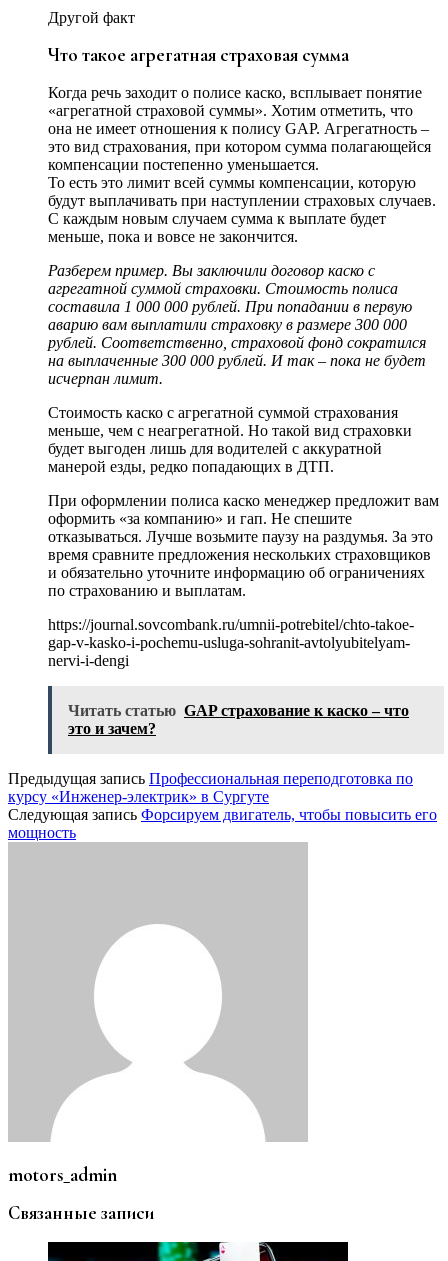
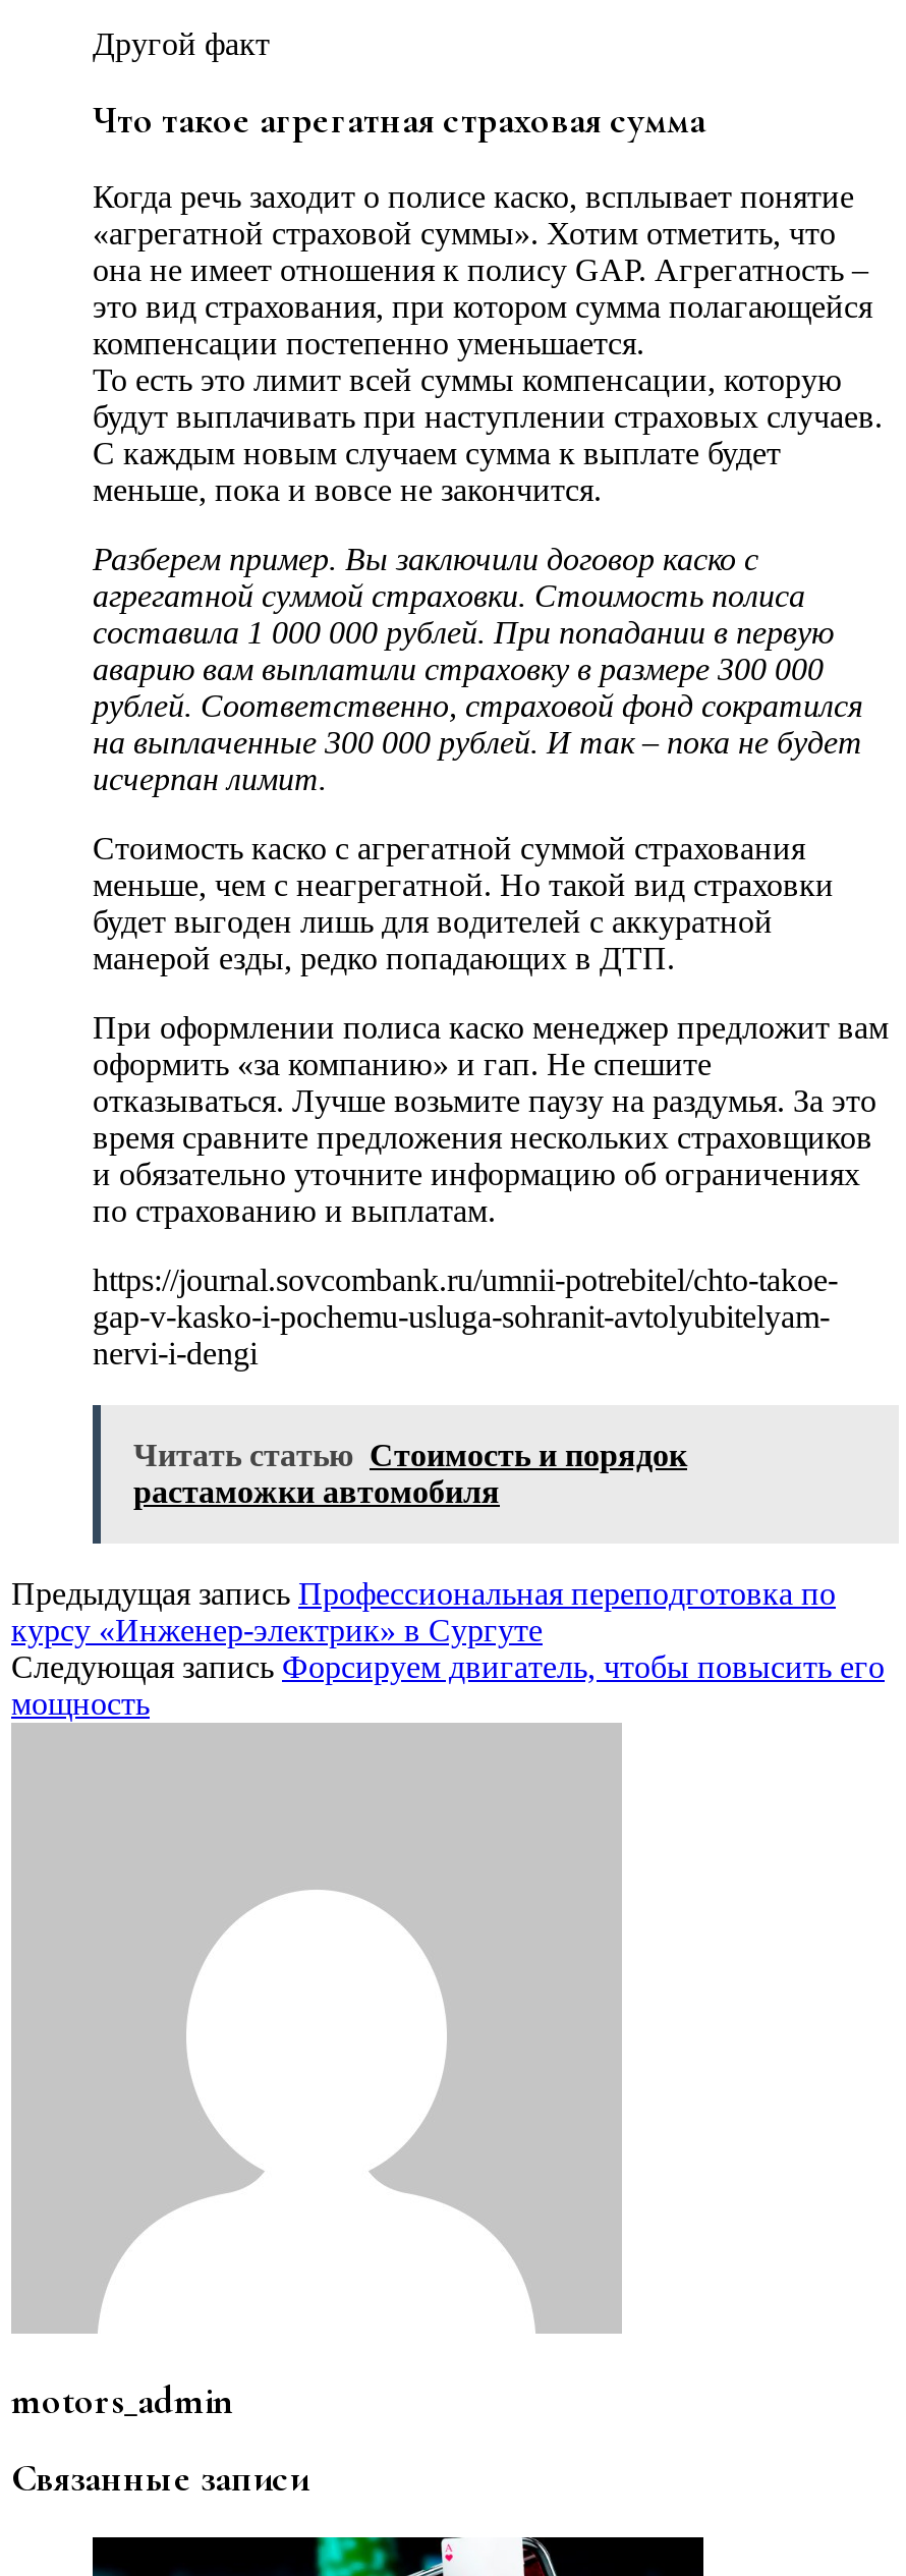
- Читать статью GAP страхование к каско – что
- это и зачем?
+ Читать статью Стоимость и порядок
+ растаможки автомобиля
